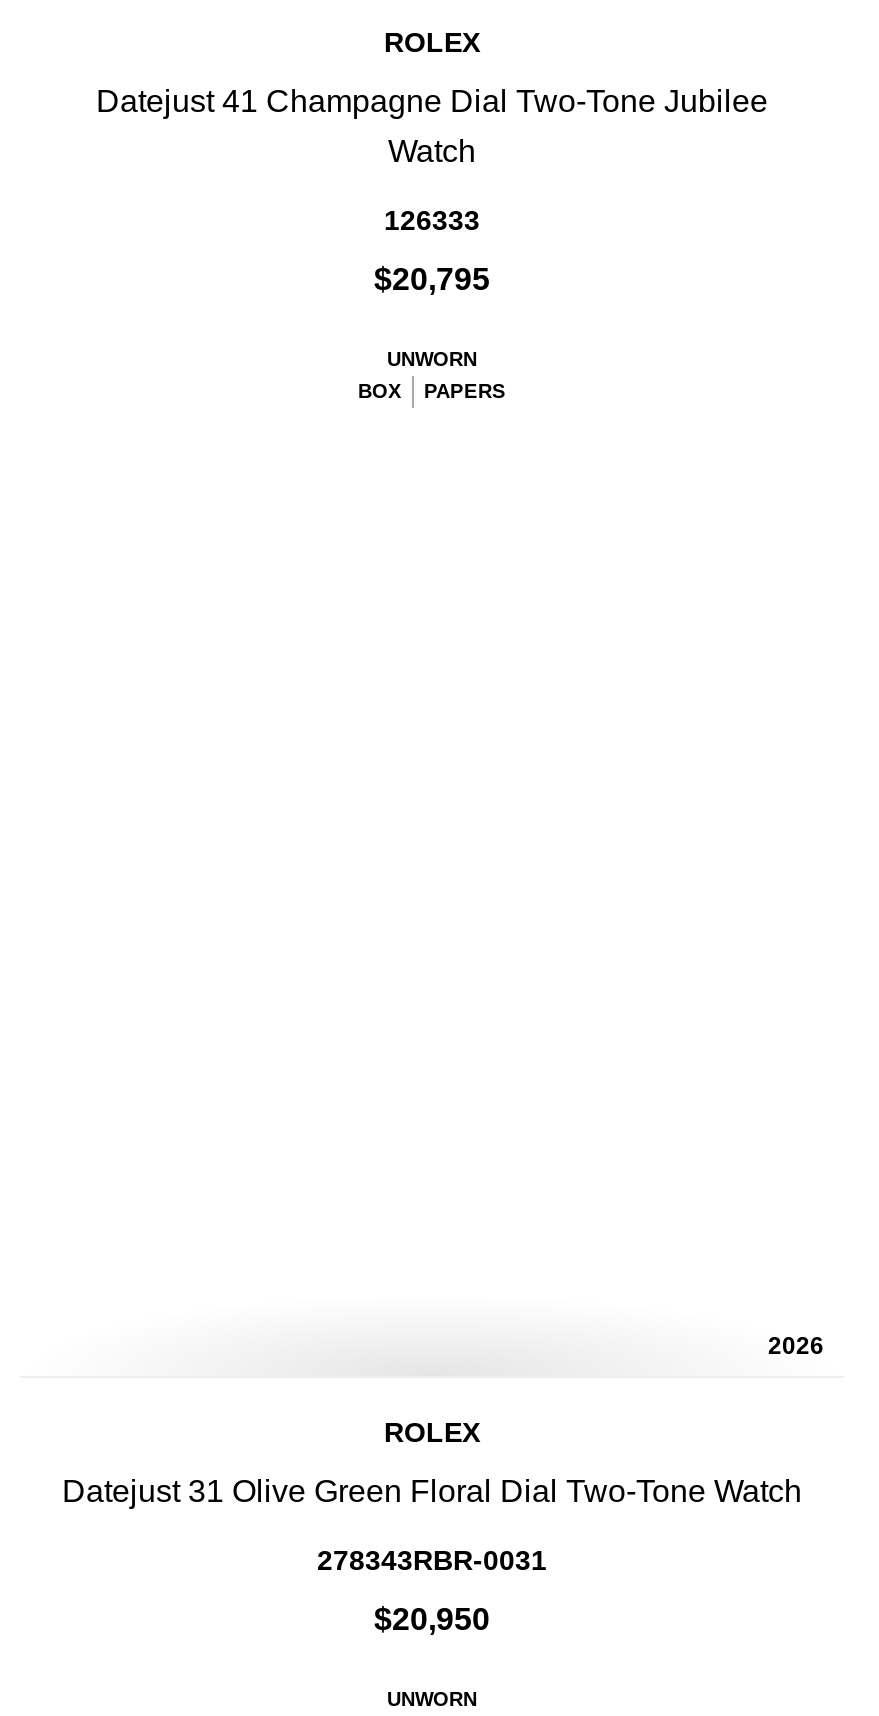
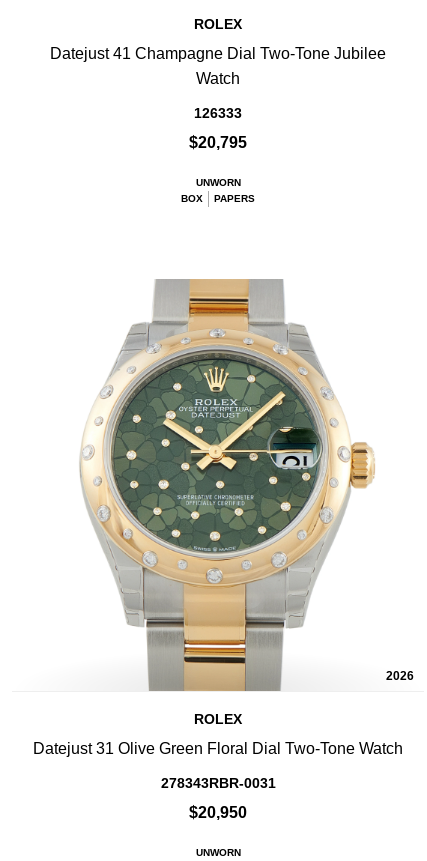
+ [image]
